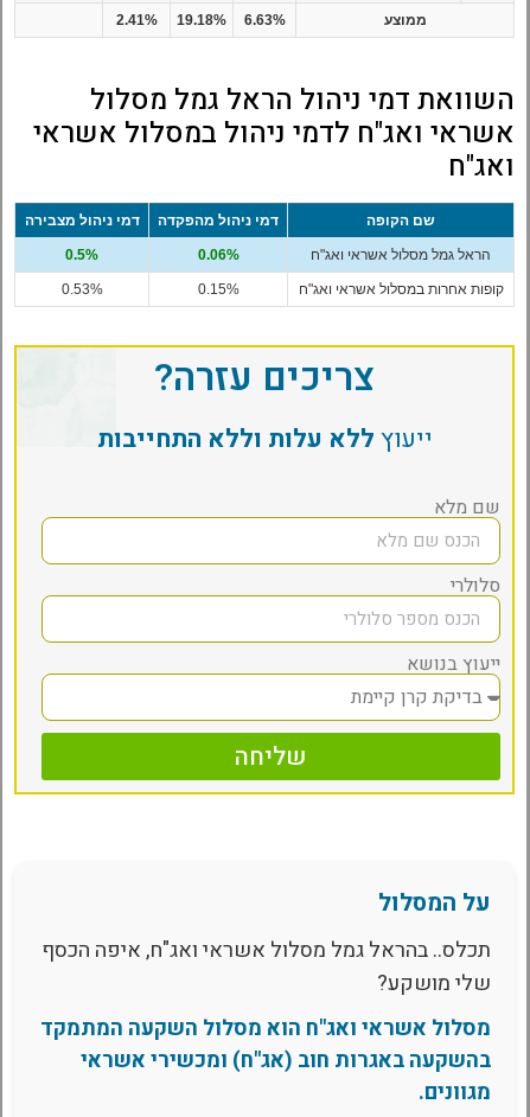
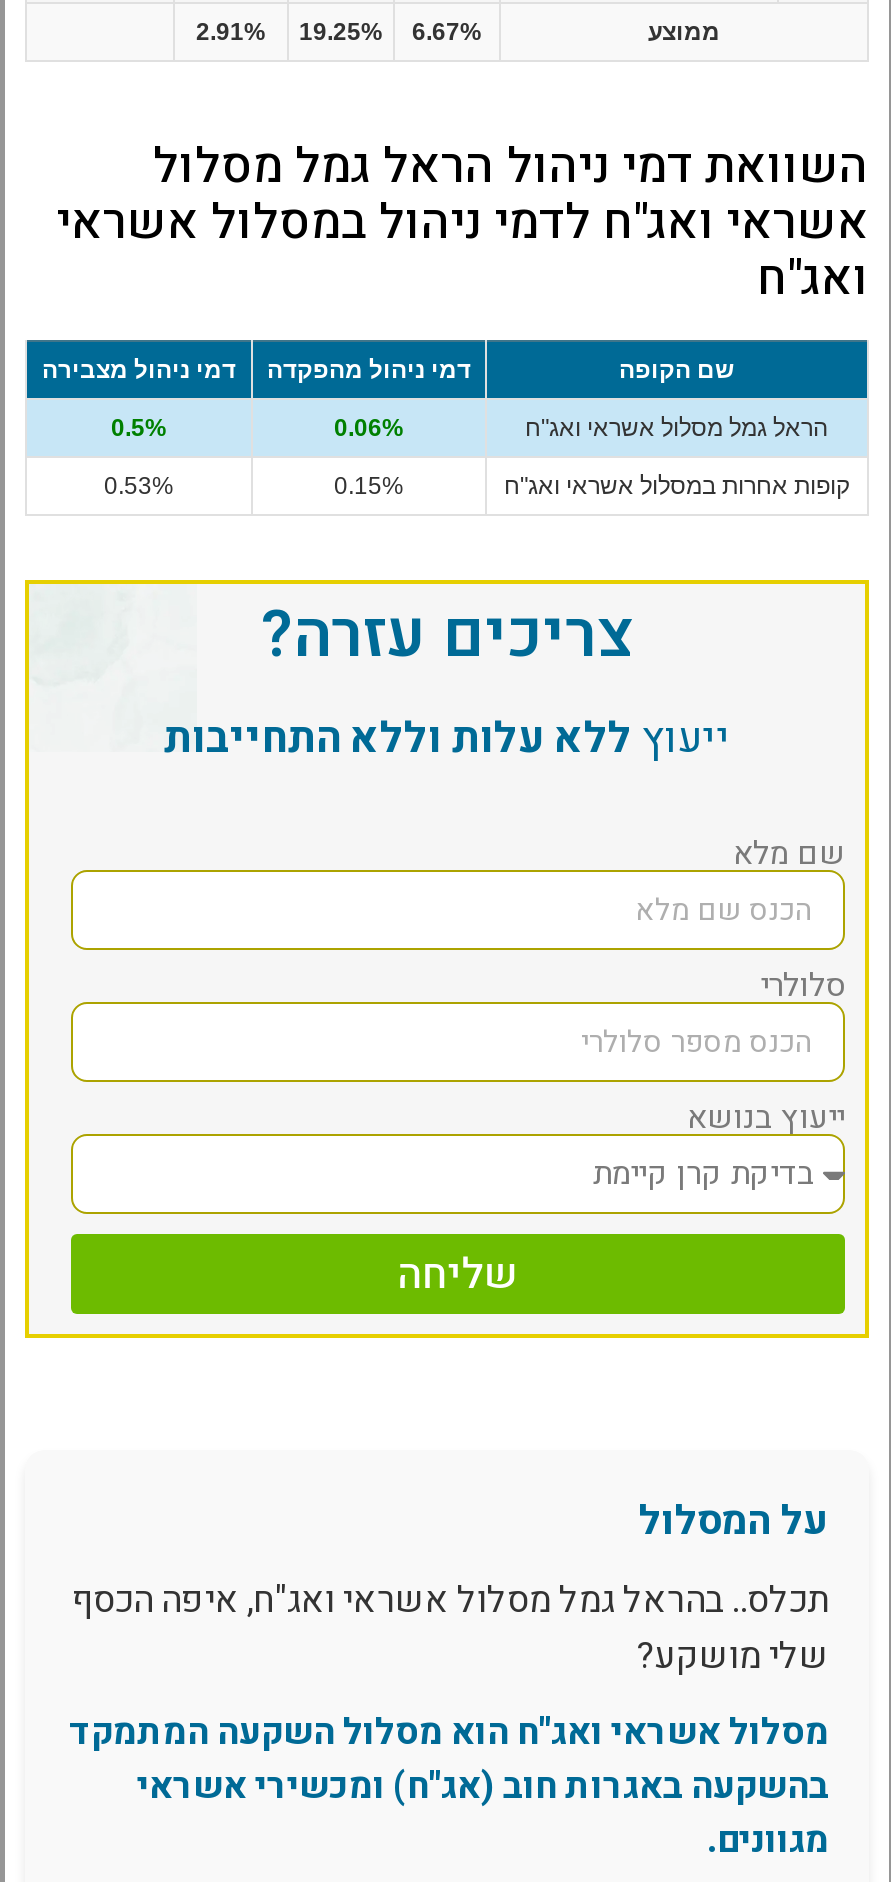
- 2.41%
+ 2.91%

- 19.18%
+ 19.25%

- 6.63%
+ 6.67%
